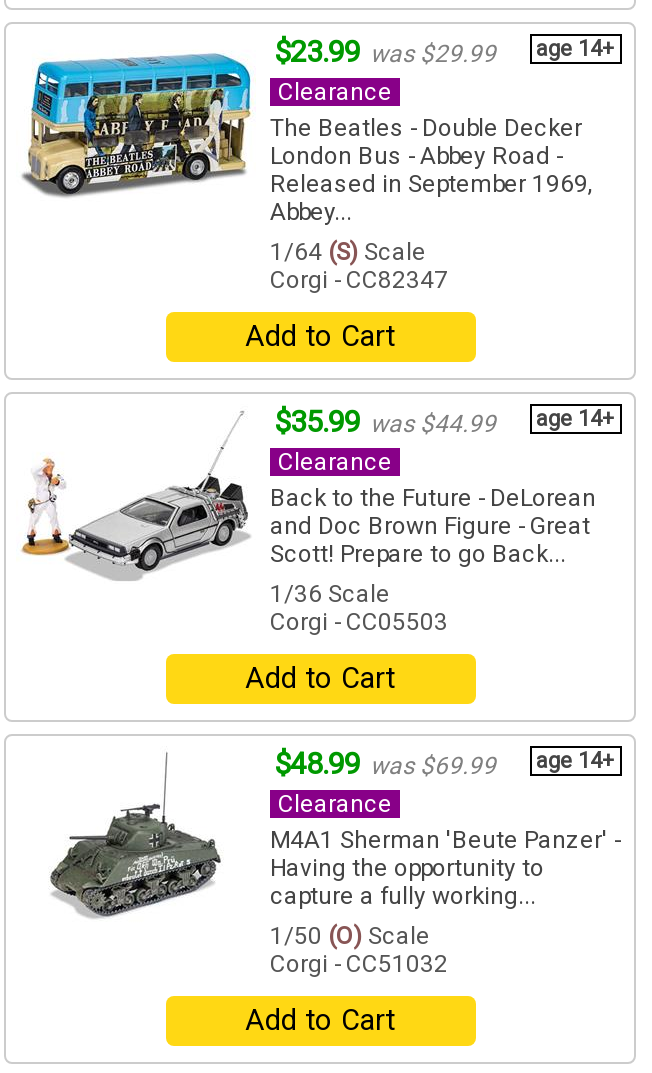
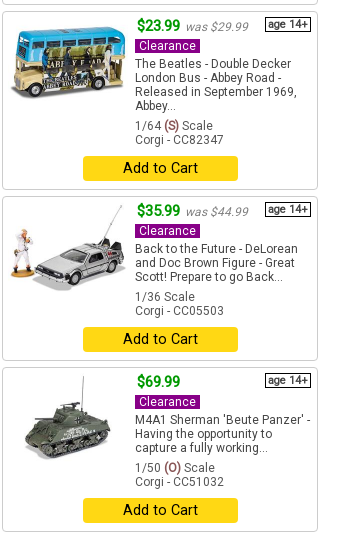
- $48.99 was $69.99
+ $69.99
